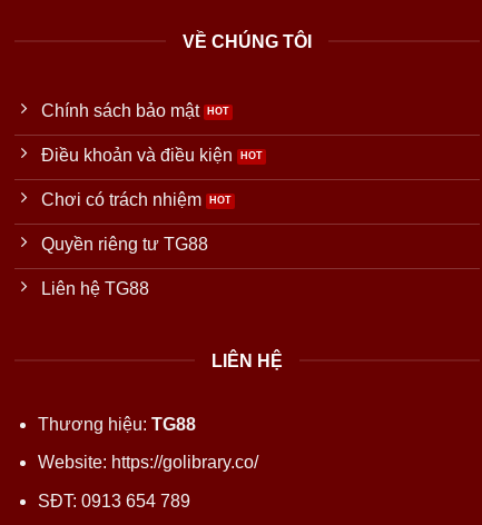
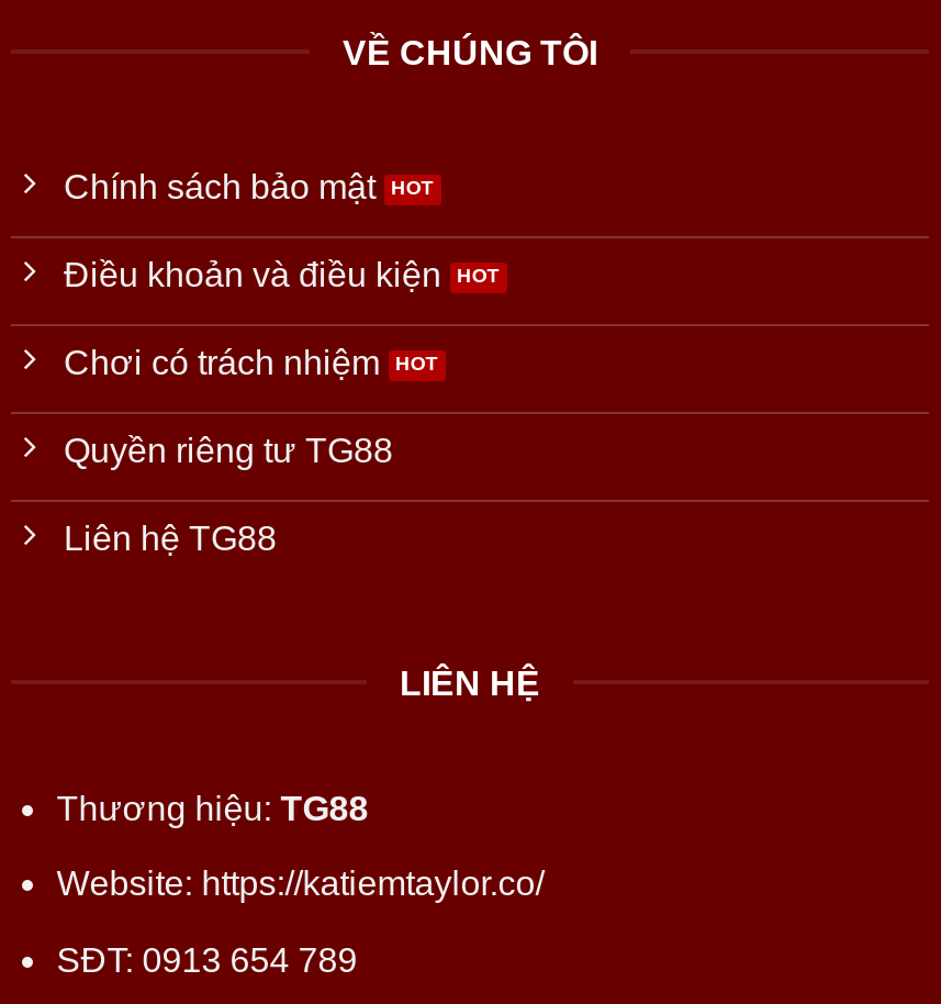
- Website: https://golibrary.co/
+ Website: https://katiemtaylor.co/
